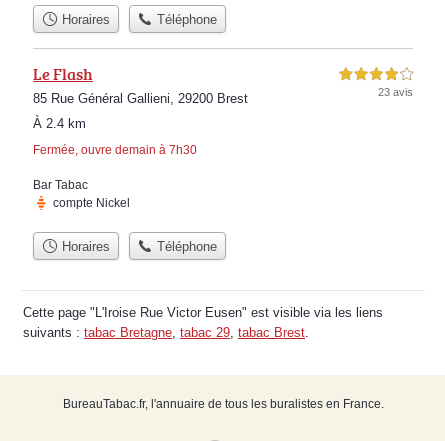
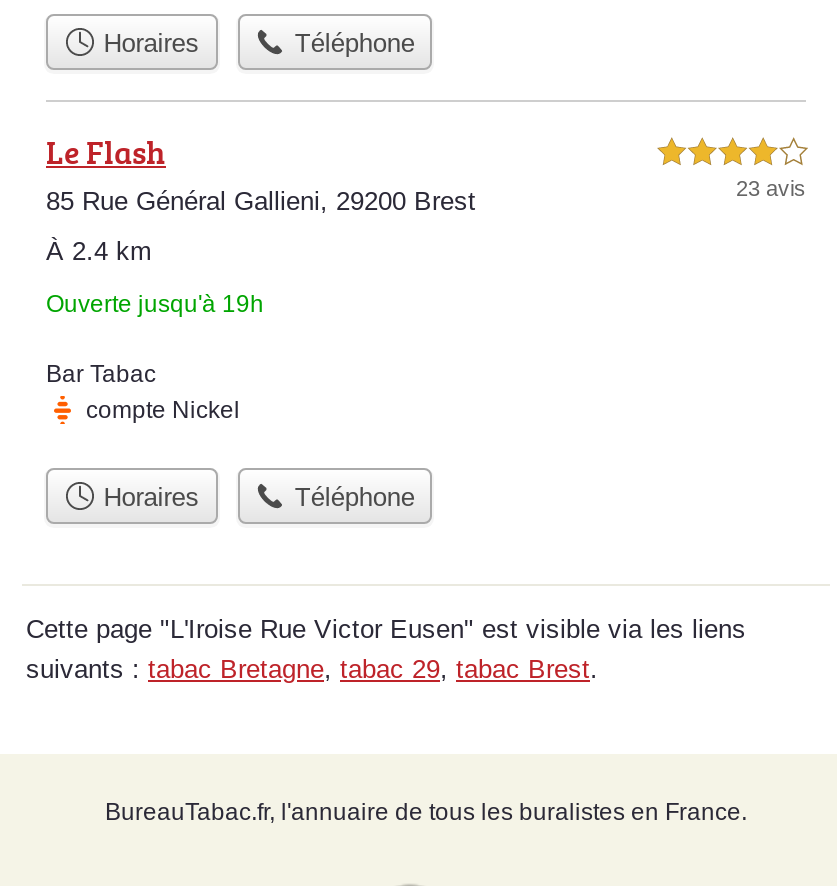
- Fermée, ouvre demain à 7h30
+ Ouverte jusqu'à 19h
